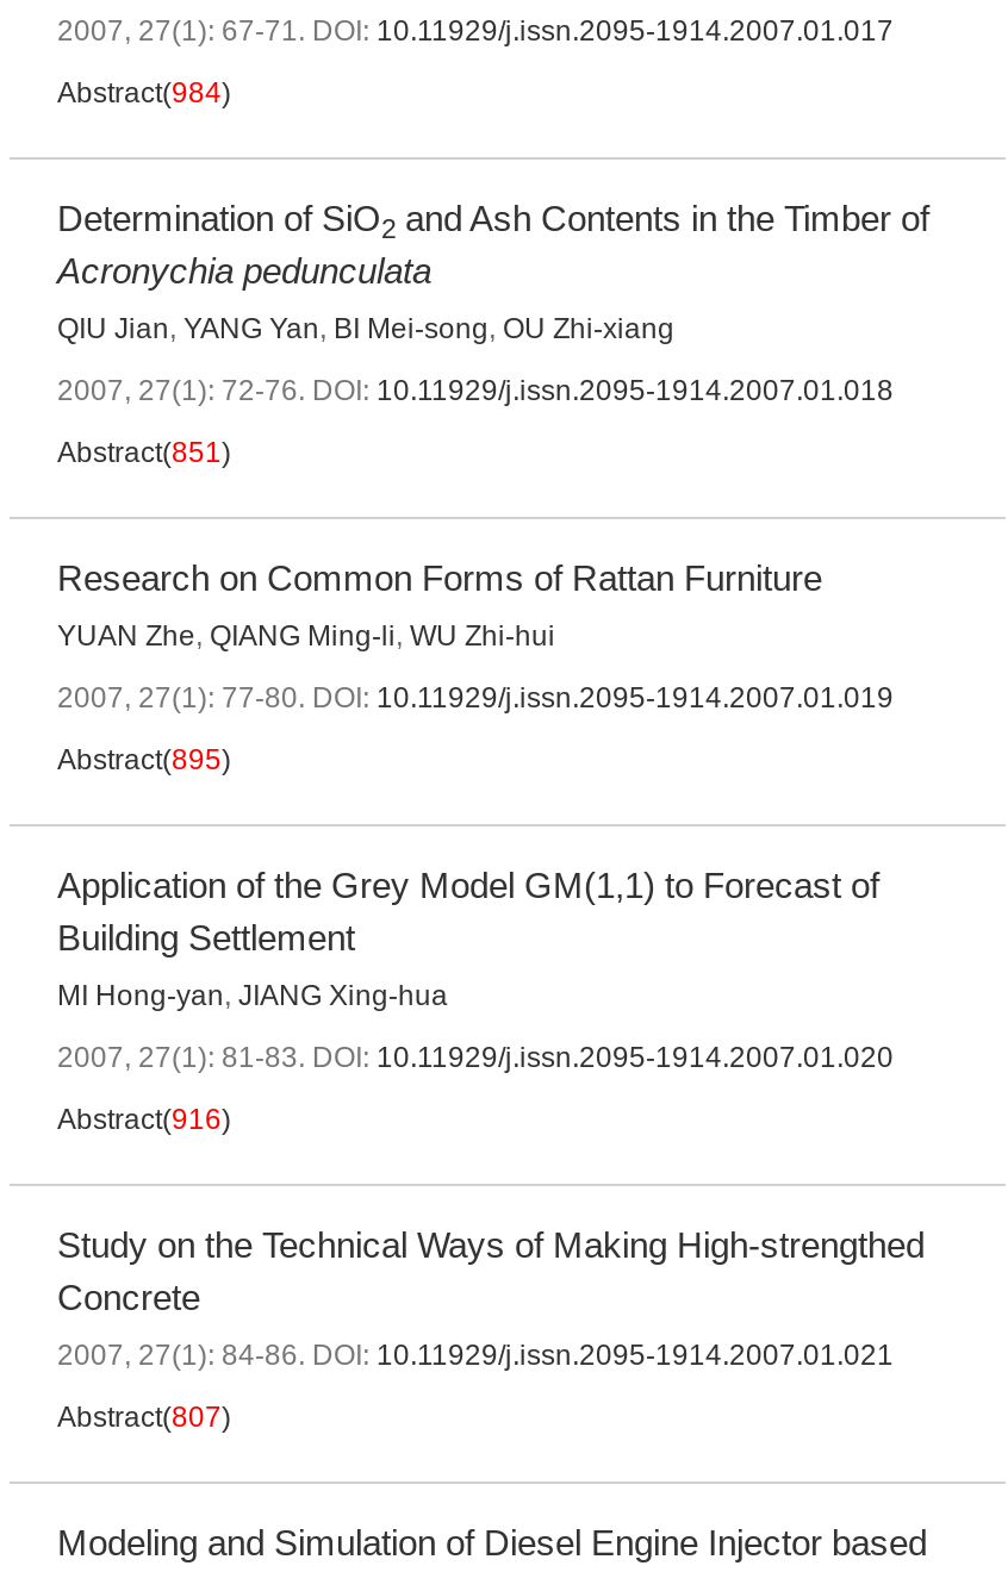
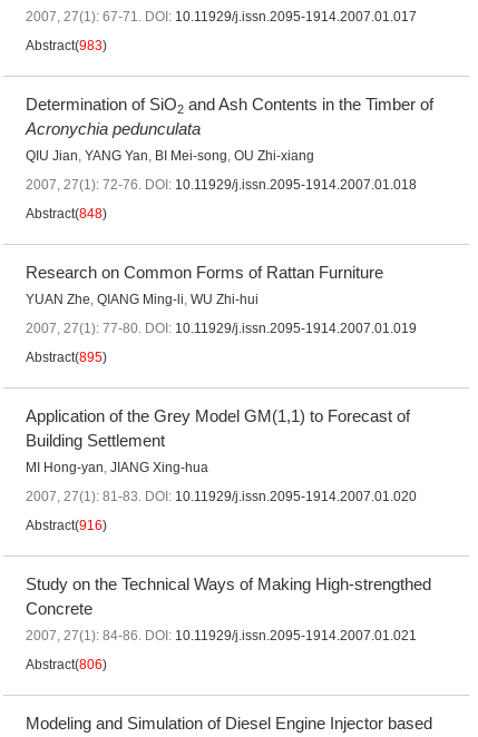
- Abstract(984)
+ Abstract(983)

- Abstract(851)
+ Abstract(848)

- Abstract(807)
+ Abstract(806)
